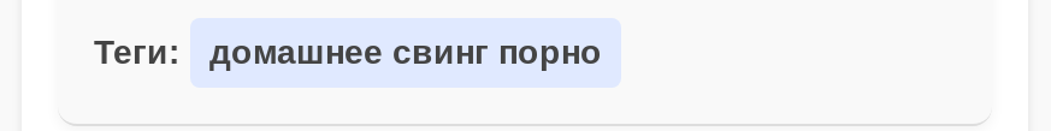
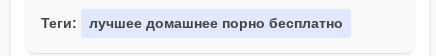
- домашнее свинг порно
+ лучшее домашнее порно бесплатно
